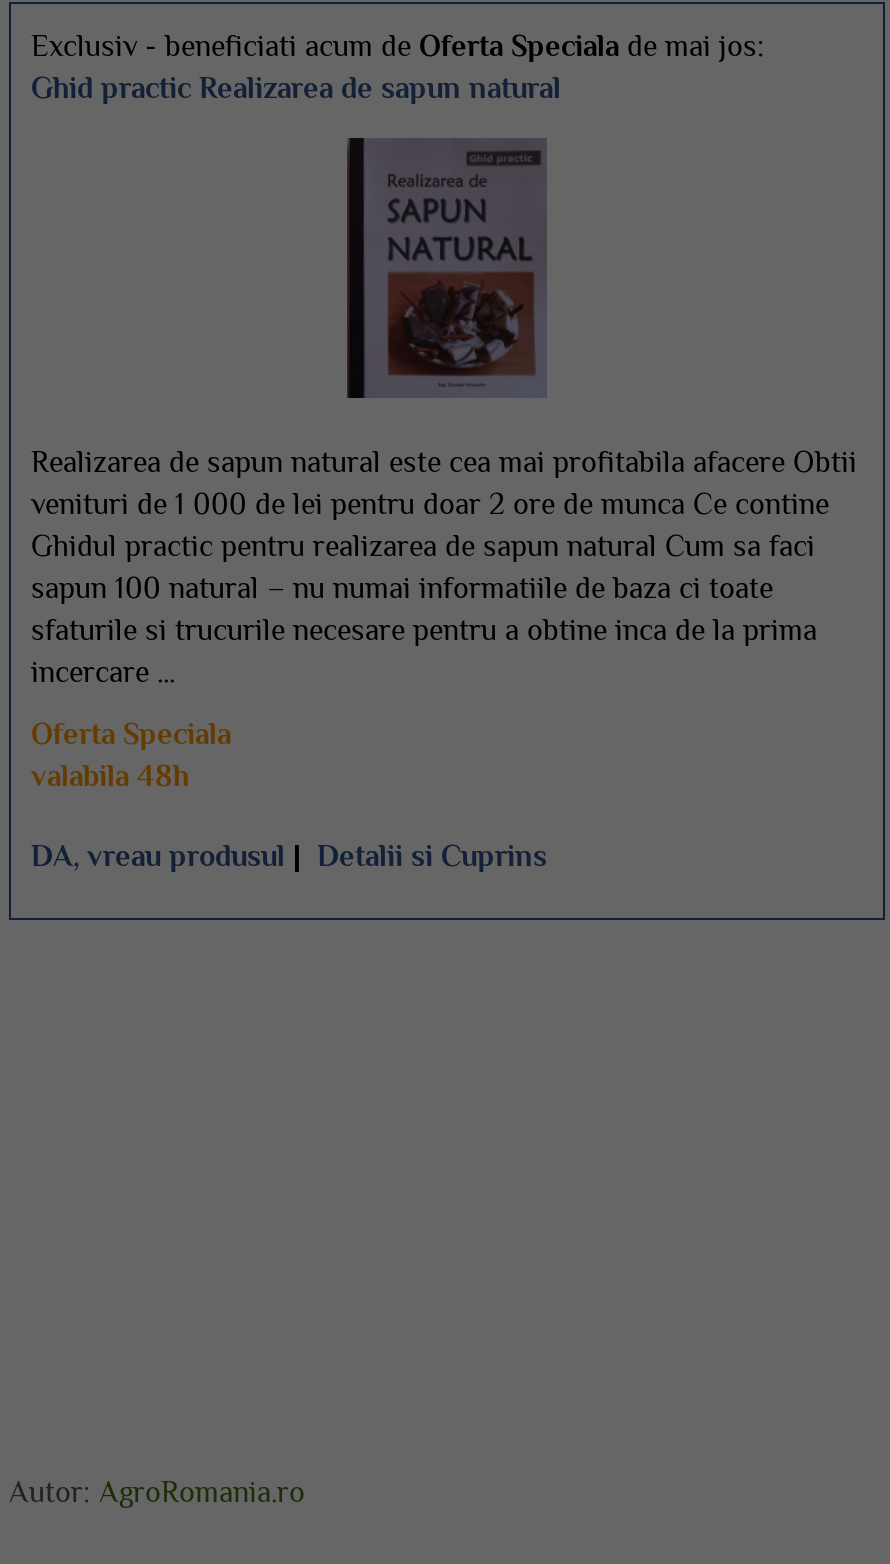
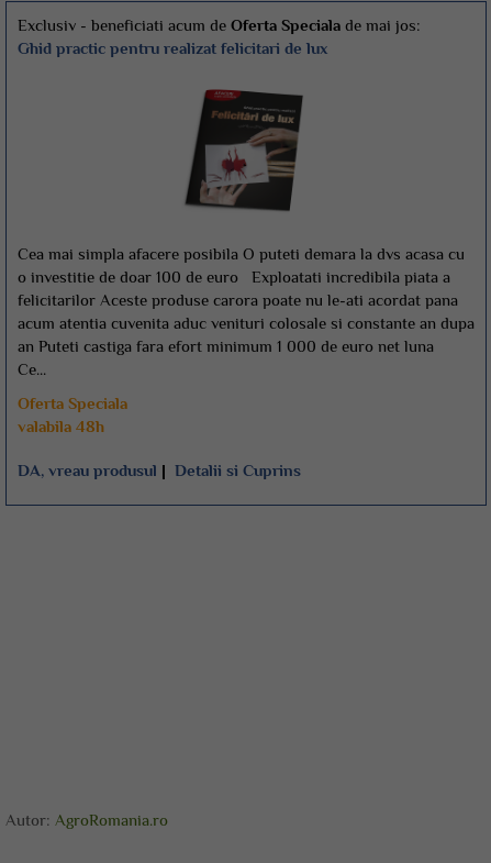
- Ghid practic Realizarea de sapun natural
+ Ghid practic pentru realizat felicitari de lux

- [image]
- Realizarea de sapun natural este cea mai profitabila afacere Obtii
- venituri de 1 000 de lei pentru doar 2 ore de munca Ce contine
- Ghidul practic pentru realizarea de sapun natural Cum sa faci
- sapun 100 natural – nu numai informatiile de baza ci toate
- sfaturile si trucurile necesare pentru a obtine inca de la prima
- incercare ...
+ [image]
+ Cea mai simpla afacere posibila O puteti demara la dvs acasa cu
+ o investitie de doar 100 de euro Exploatati incredibila piata a
+ felicitarilor Aceste produse carora poate nu le-ati acordat pana
+ acum atentia cuvenita aduc venituri colosale si constante an dupa
+ an Puteti castiga fara efort minimum 1 000 de euro net luna
+ Ce...
